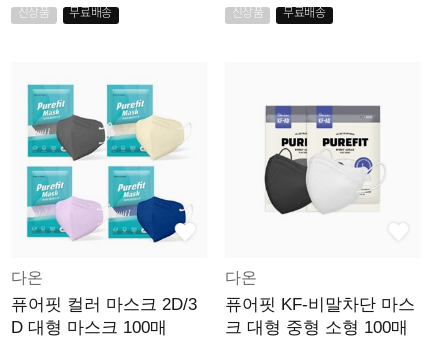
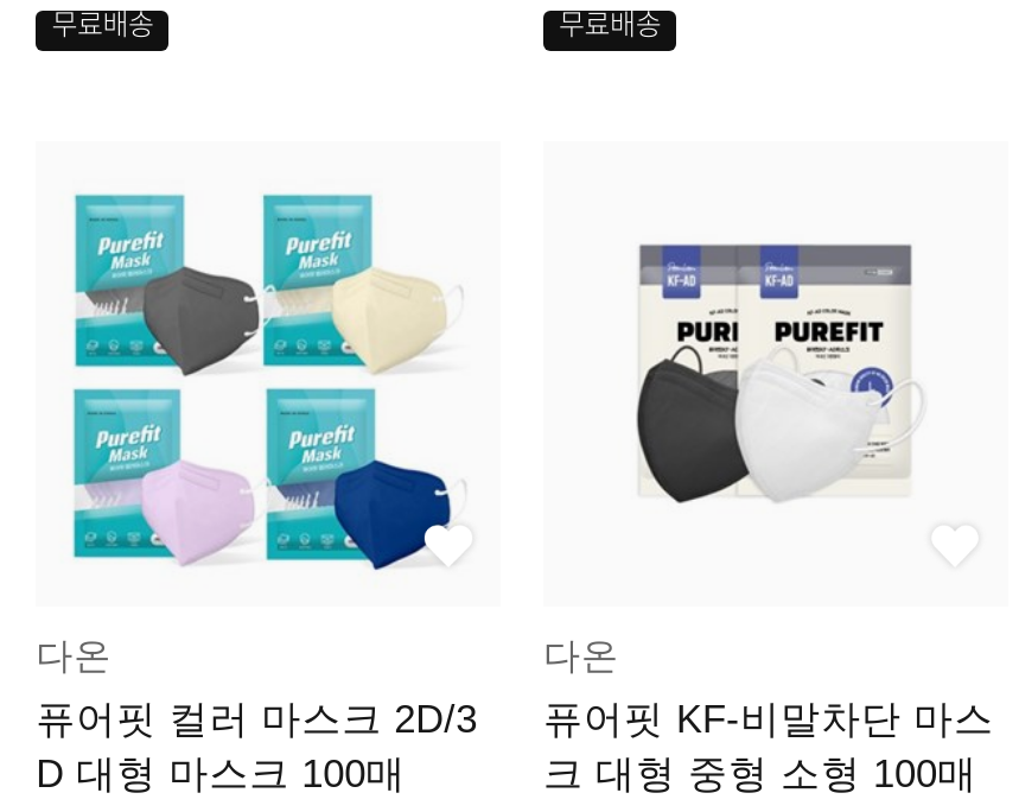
- 신상품

- 신상품
